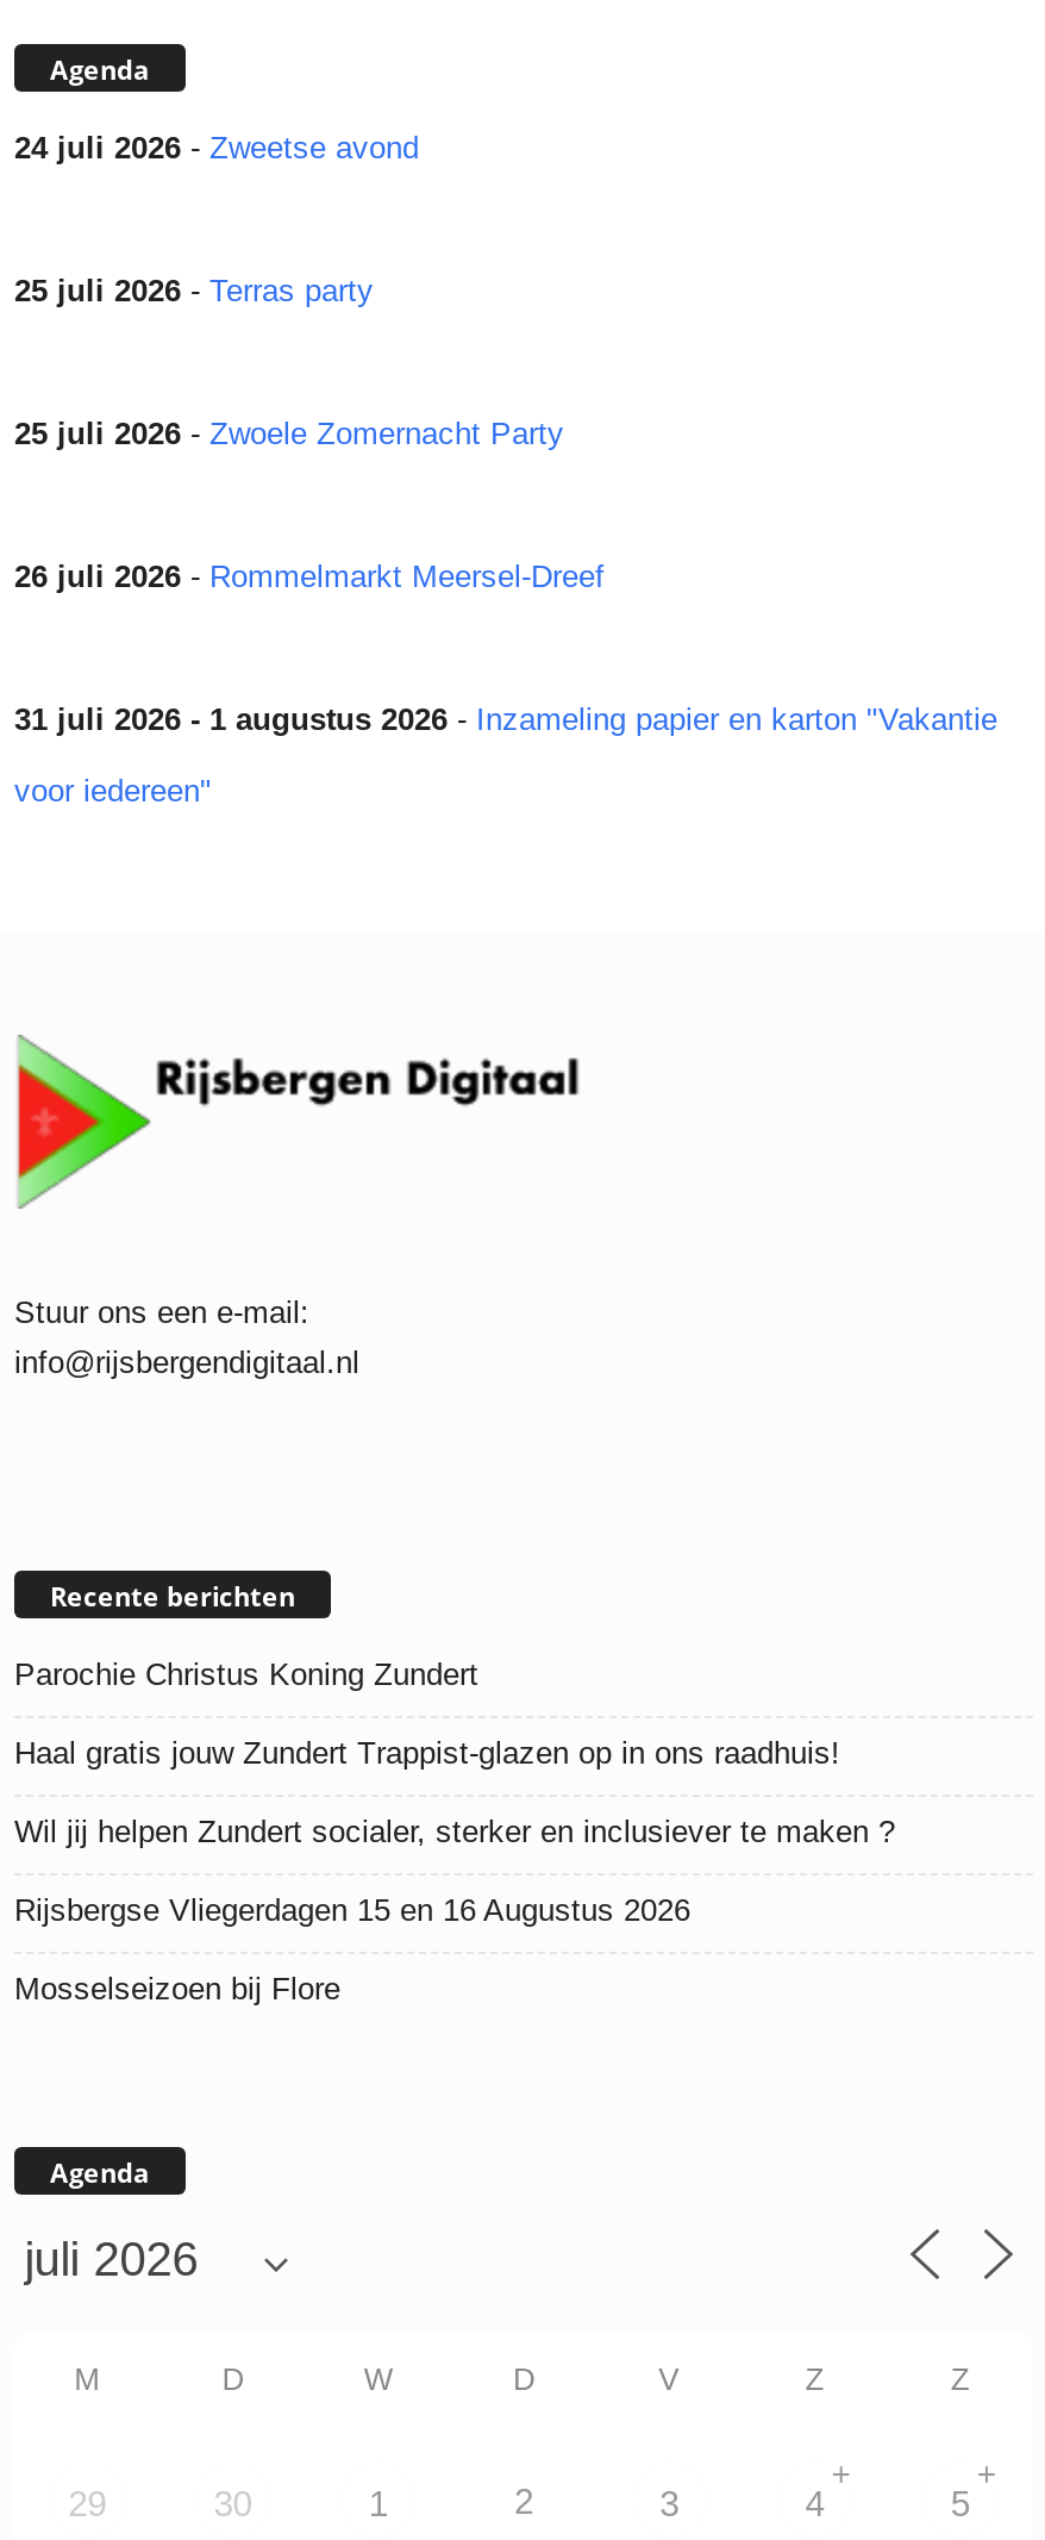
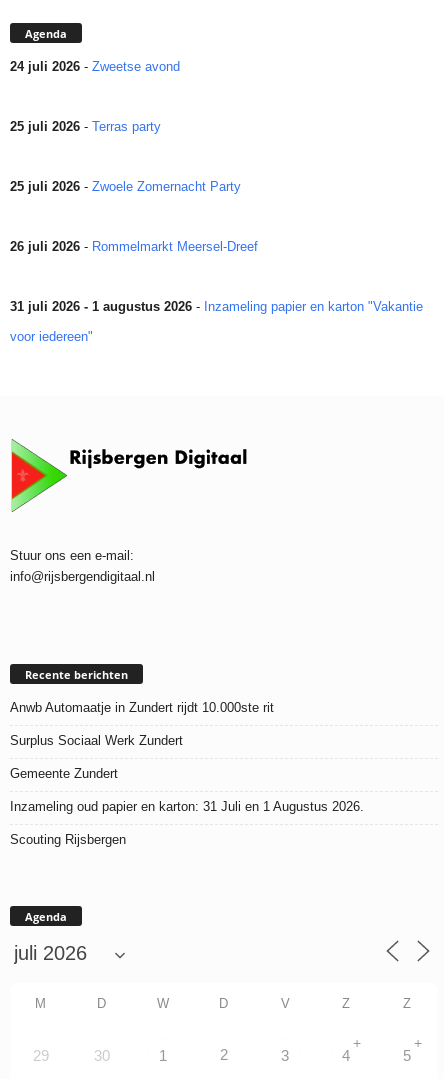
- Parochie Christus Koning Zundert
+ Anwb Automaatje in Zundert rijdt 10.000ste rit

- Haal gratis jouw Zundert Trappist-glazen op in ons raadhuis!
+ Surplus Sociaal Werk Zundert

- Wil jij helpen Zundert socialer, sterker en inclusiever te maken ?
+ Gemeente Zundert

- Rijsbergse Vliegerdagen 15 en 16 Augustus 2026
+ Inzameling oud papier en karton: 31 Juli en 1 Augustus 2026.

- Mosselseizoen bij Flore
+ Scouting Rijsbergen
